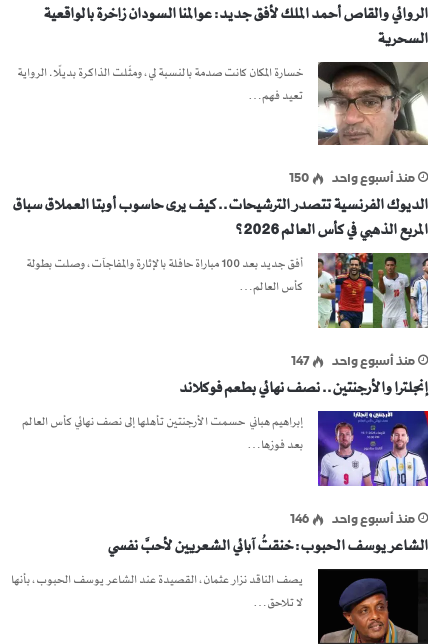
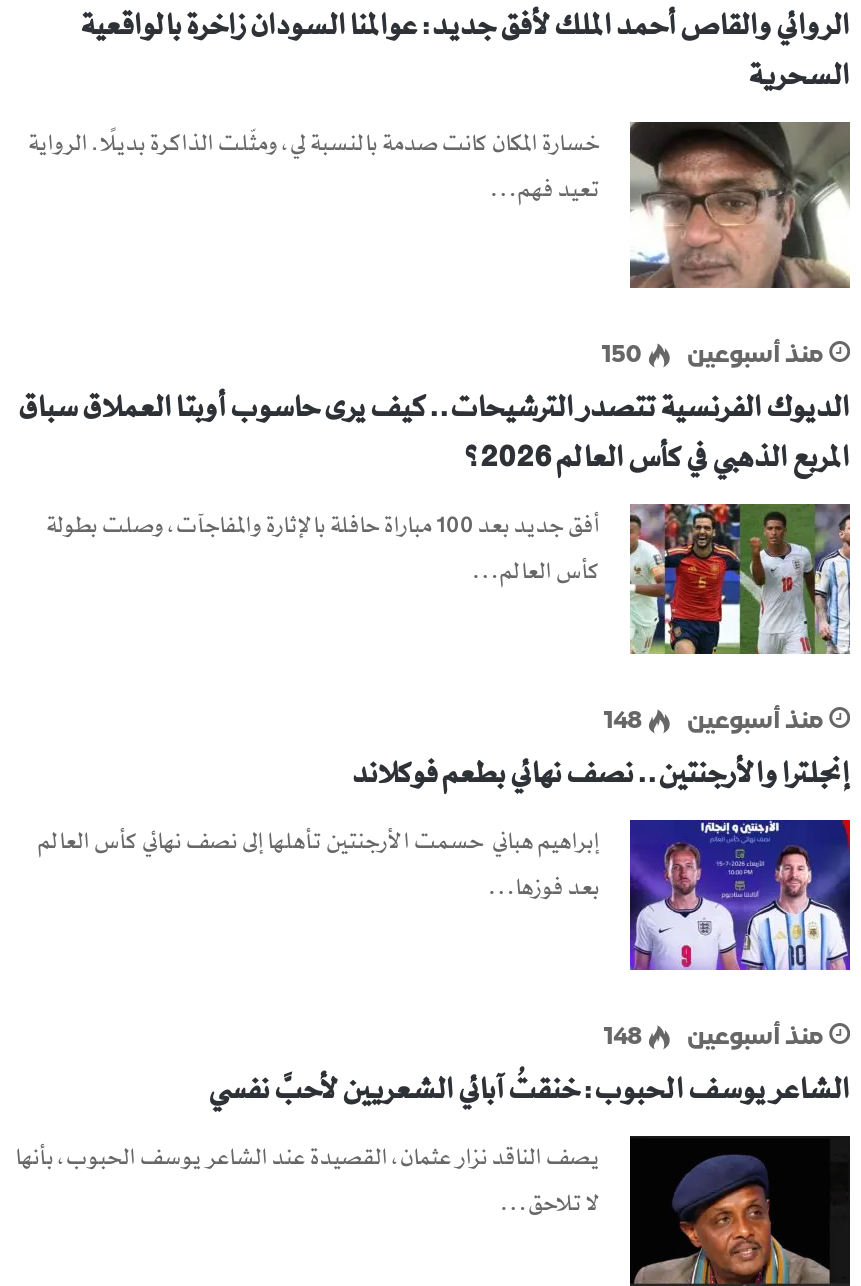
- منذ أسبوع واحد
+ منذ أسبوعين

- منذ أسبوع واحد
- 147
+ منذ أسبوعين
+ 148

- منذ أسبوع واحد
- 146
+ منذ أسبوعين
+ 148
